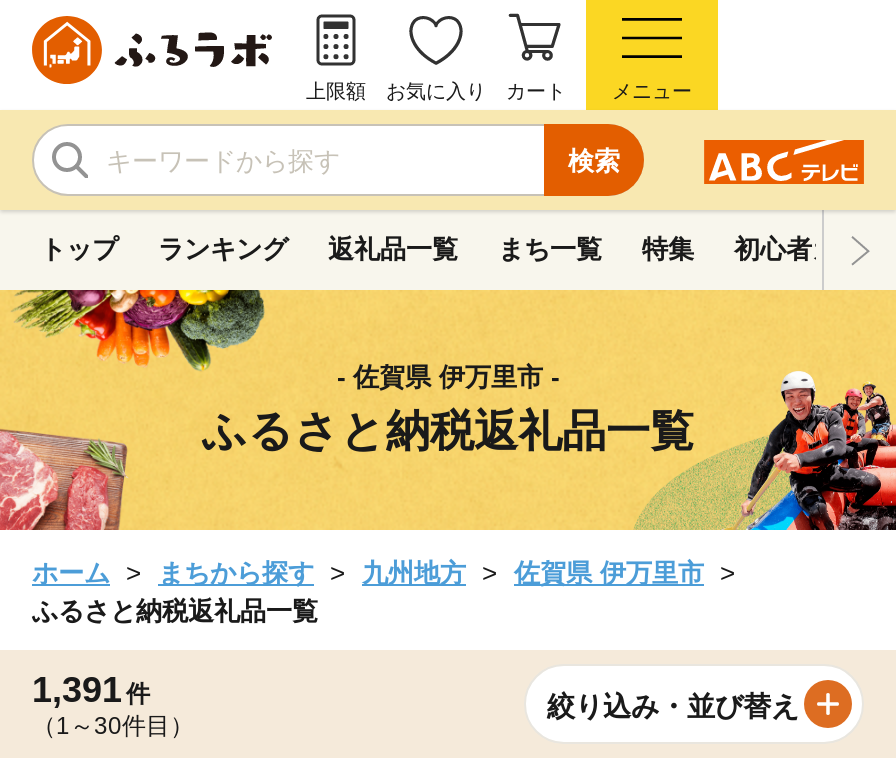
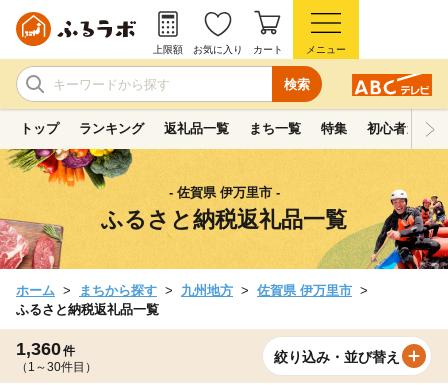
- 1,391 件
+ 1,360 件
